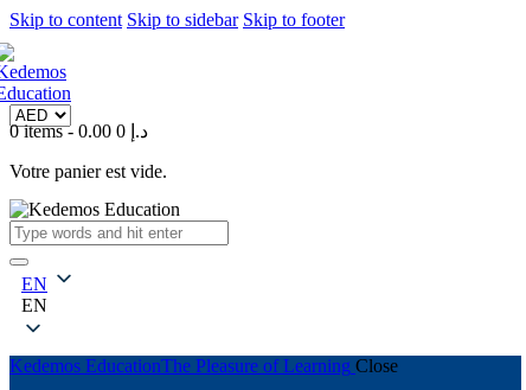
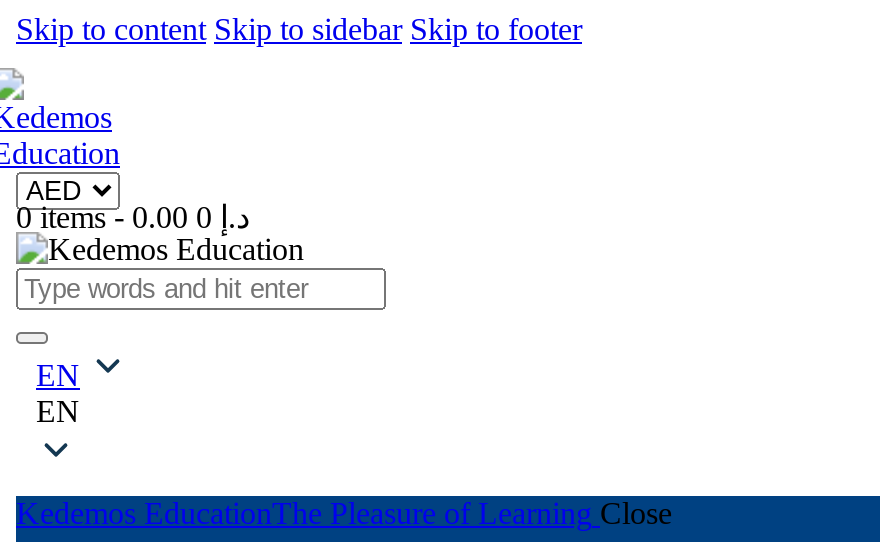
- Votre panier est vide.
